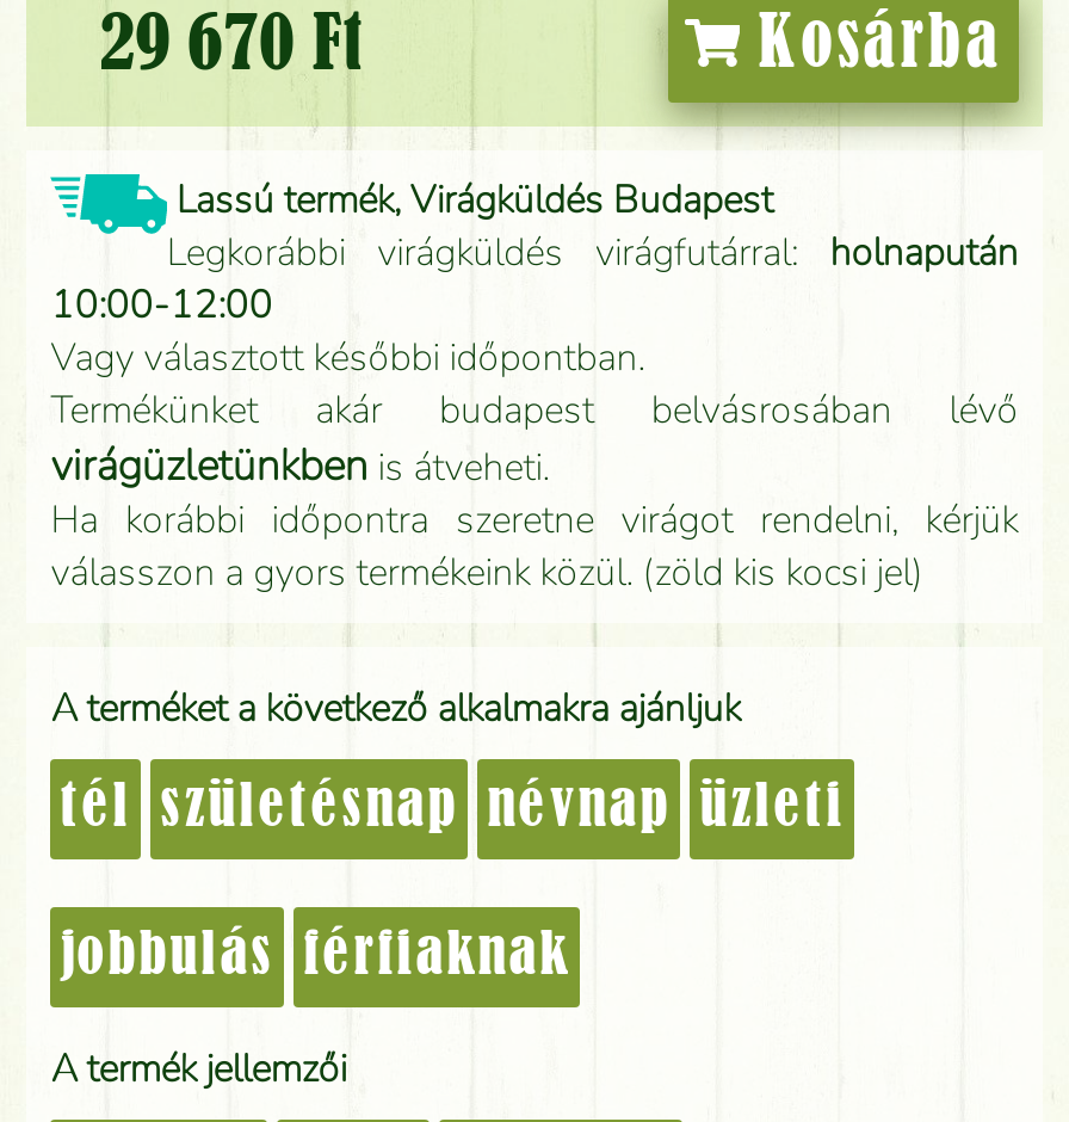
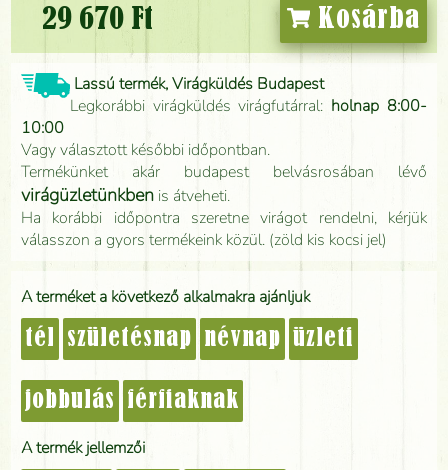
- Legkorábbi virágküldés virágfutárral: holnapután
- 10:00-12:00
+ Legkorábbi virágküldés virágfutárral: holnap 8:00-
+ 10:00
